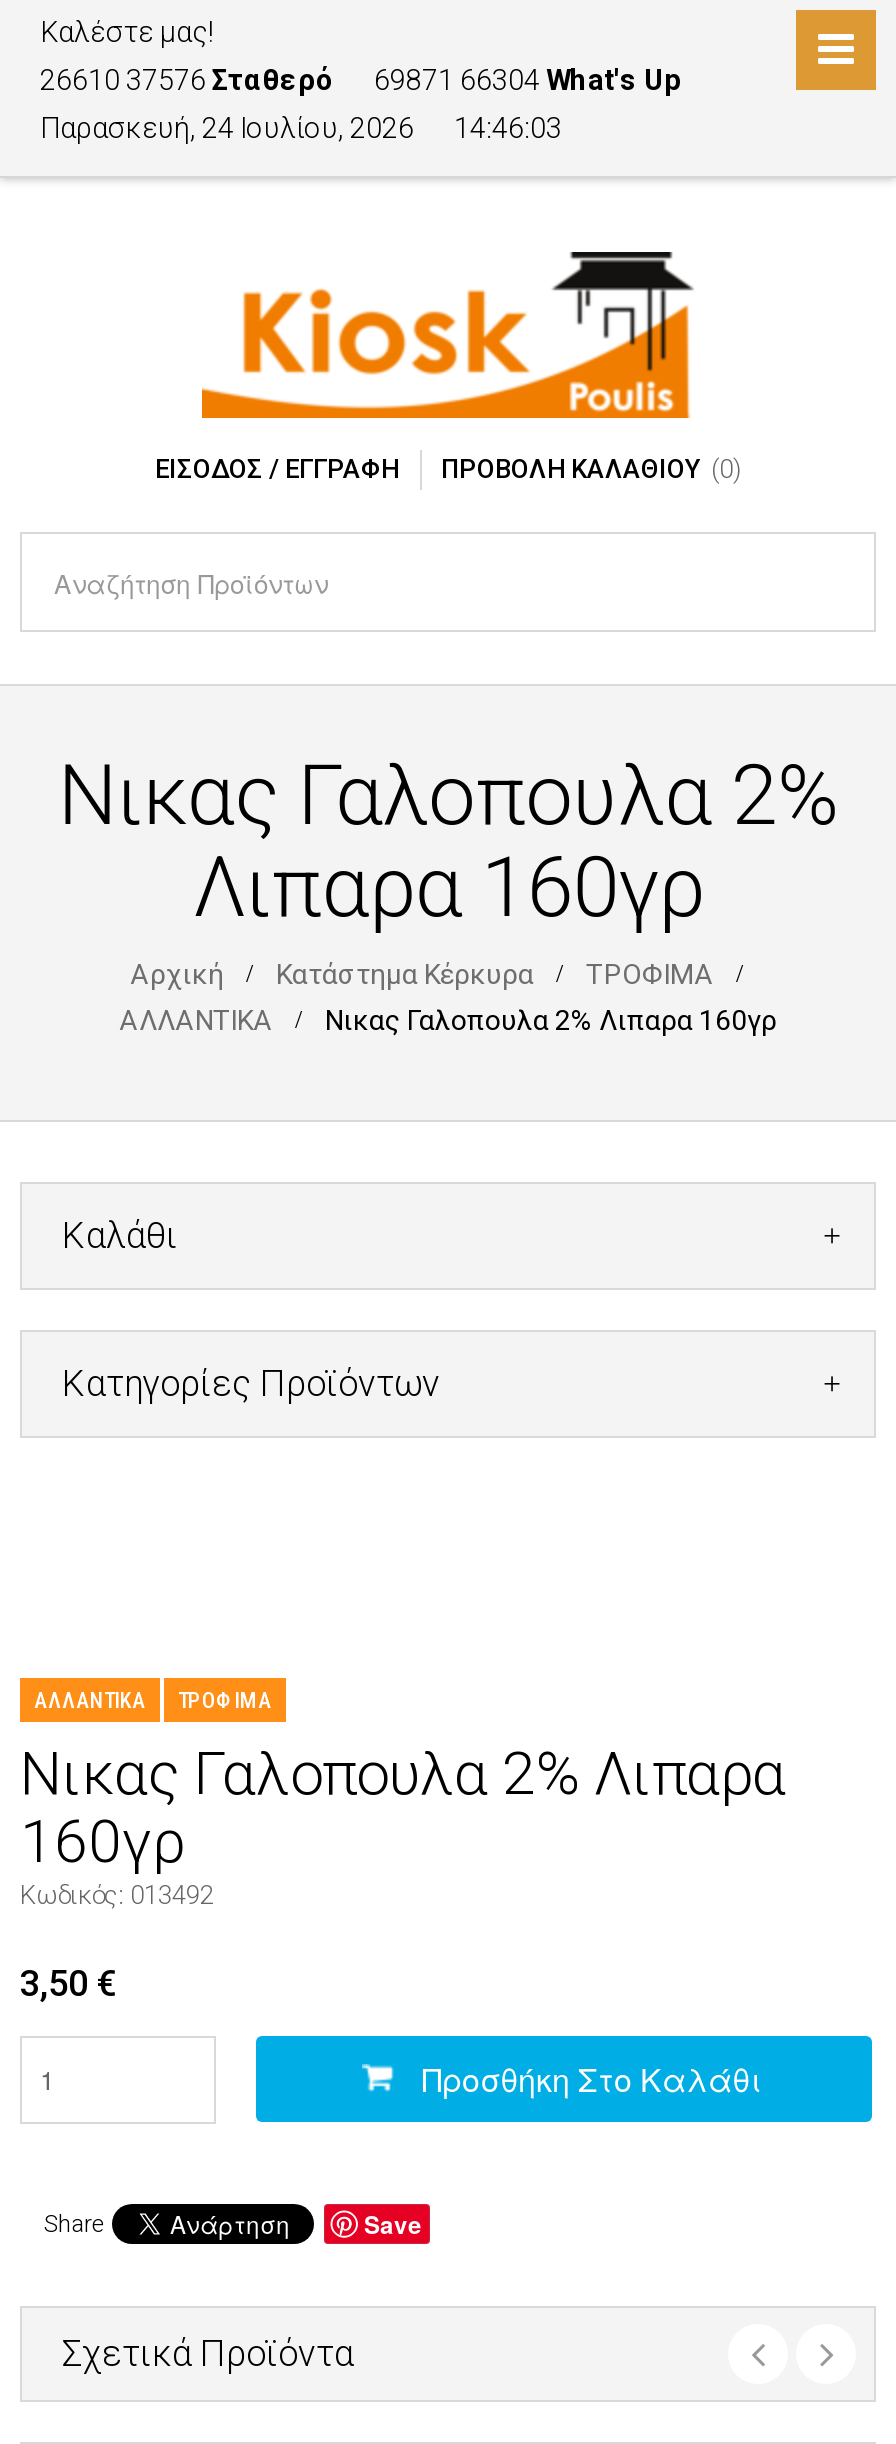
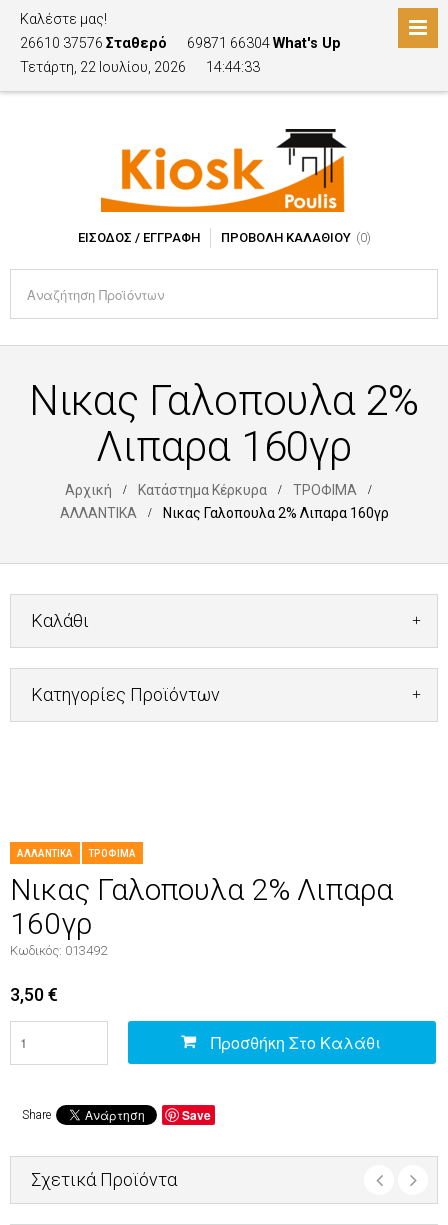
- Παρασκευή, 24 Ιουλίου, 2026
+ Τετάρτη, 22 Ιουλίου, 2026

- 14:46:03
+ 14:44:33
